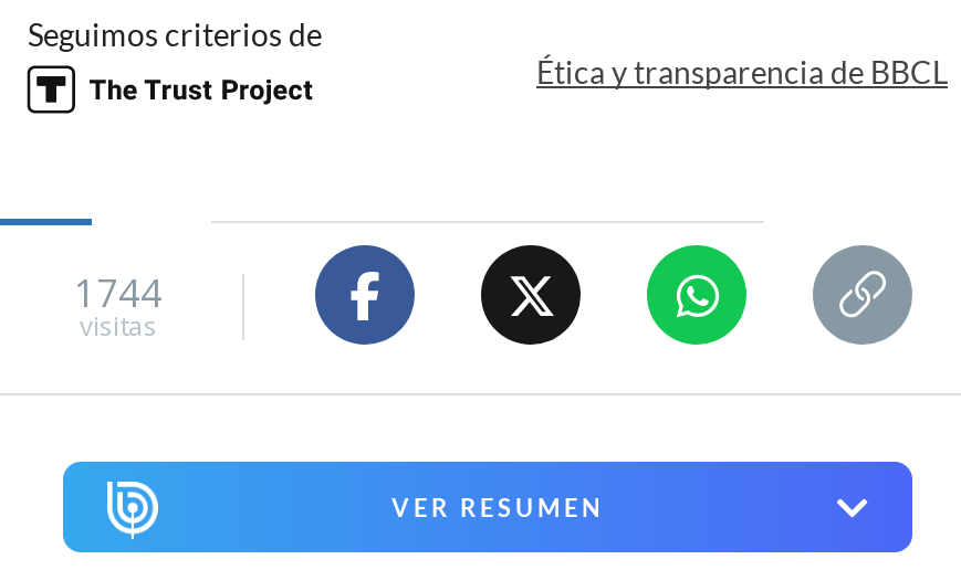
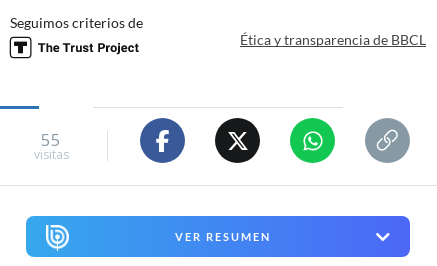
- 1744
+ 55
